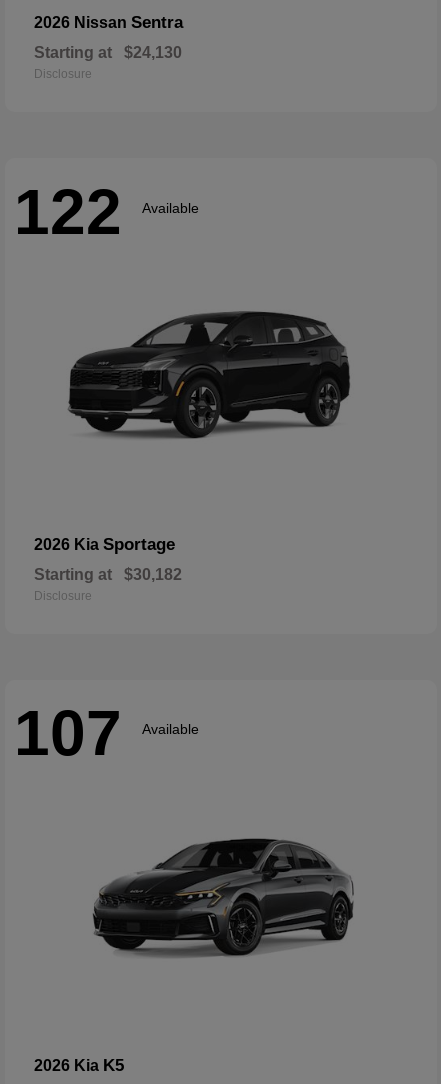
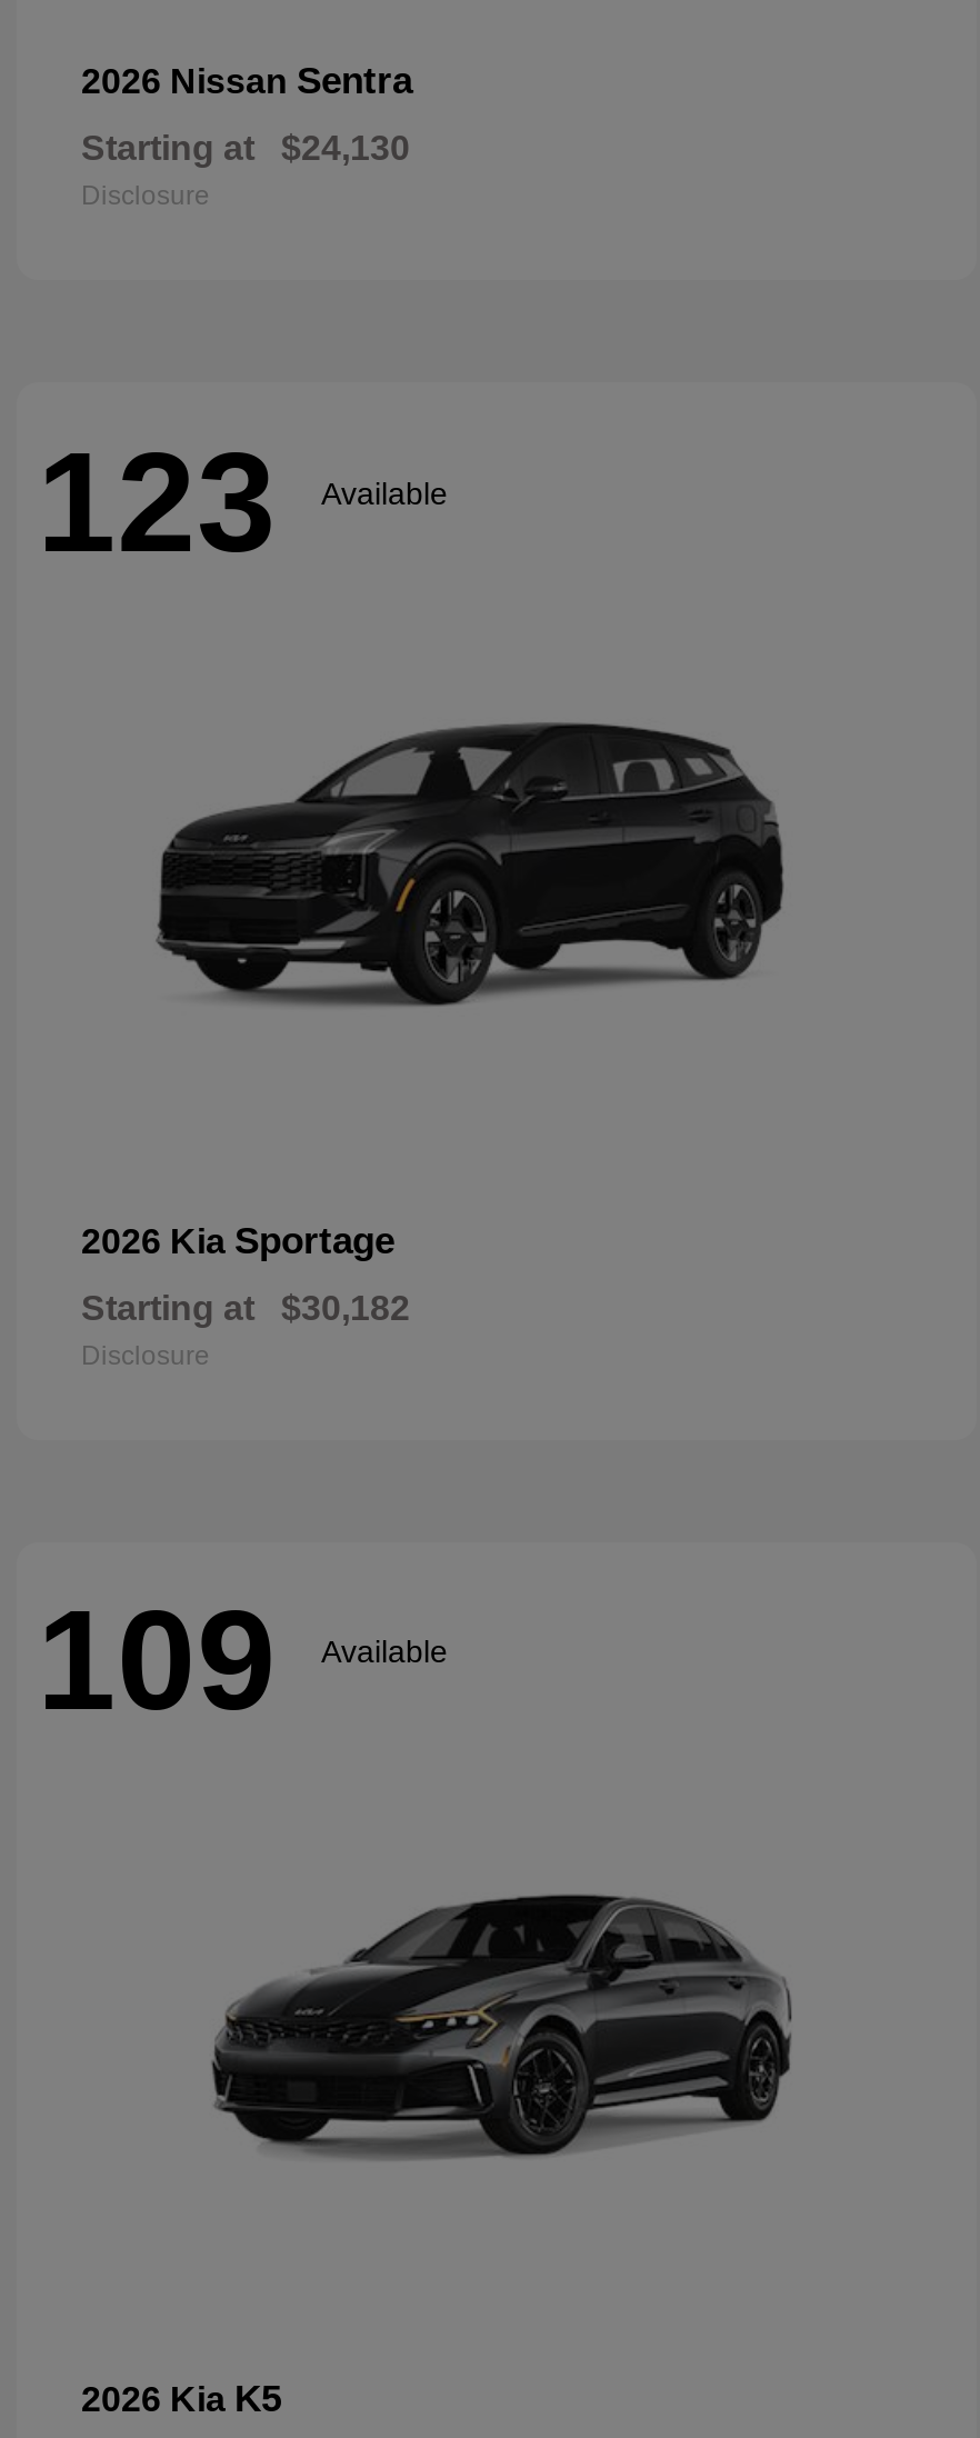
- 122 Available
+ 123 Available

- 107 Available
+ 109 Available
